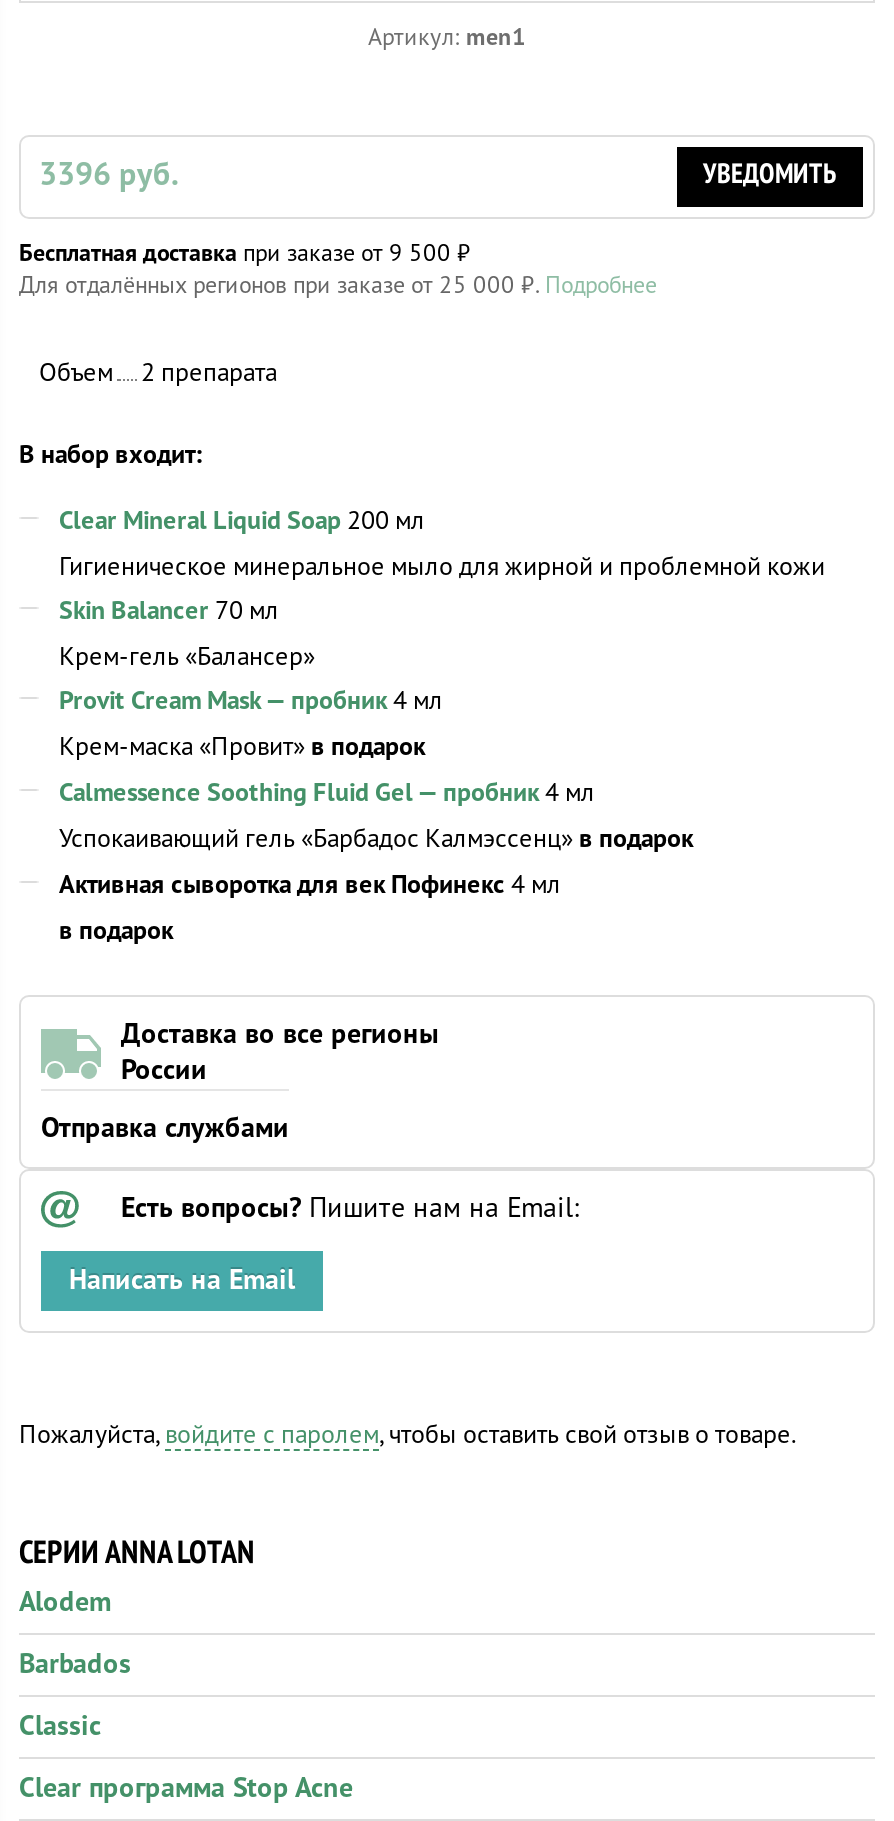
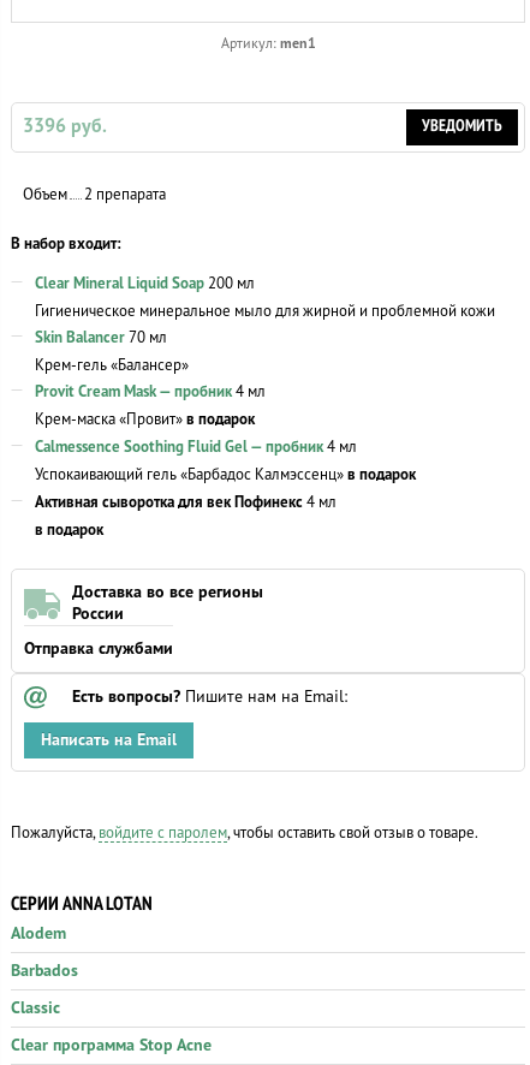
- Бесплатная доставка при заказе от 9 500 ₽
- Для отдалённых регионов при заказе от 25 000 ₽. Подробнее
